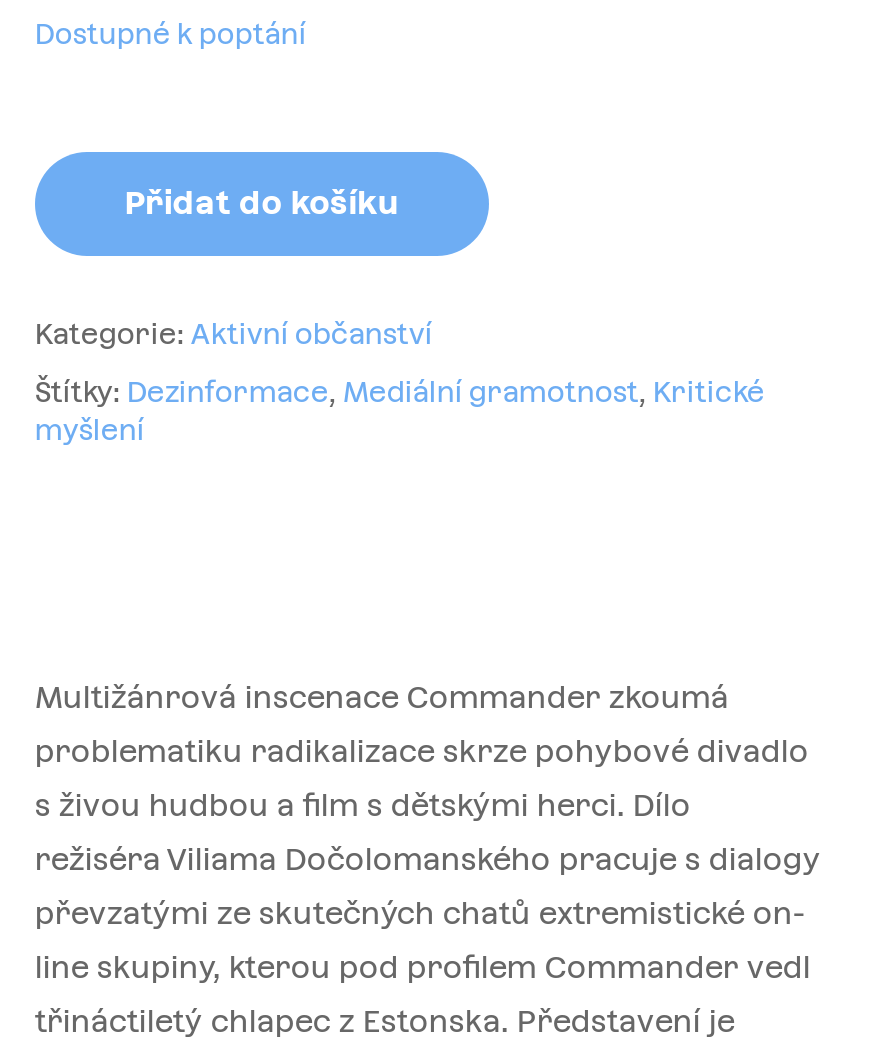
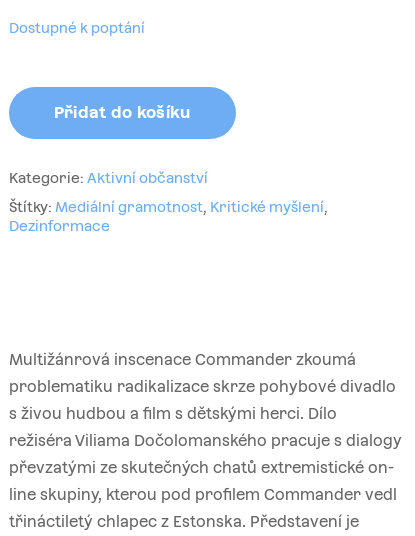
- Štítky: Dezinformace, Mediální gramotnost, Kritické
- myšlení
+ Štítky: Mediální gramotnost, Kritické myšlení,
+ Dezinformace
